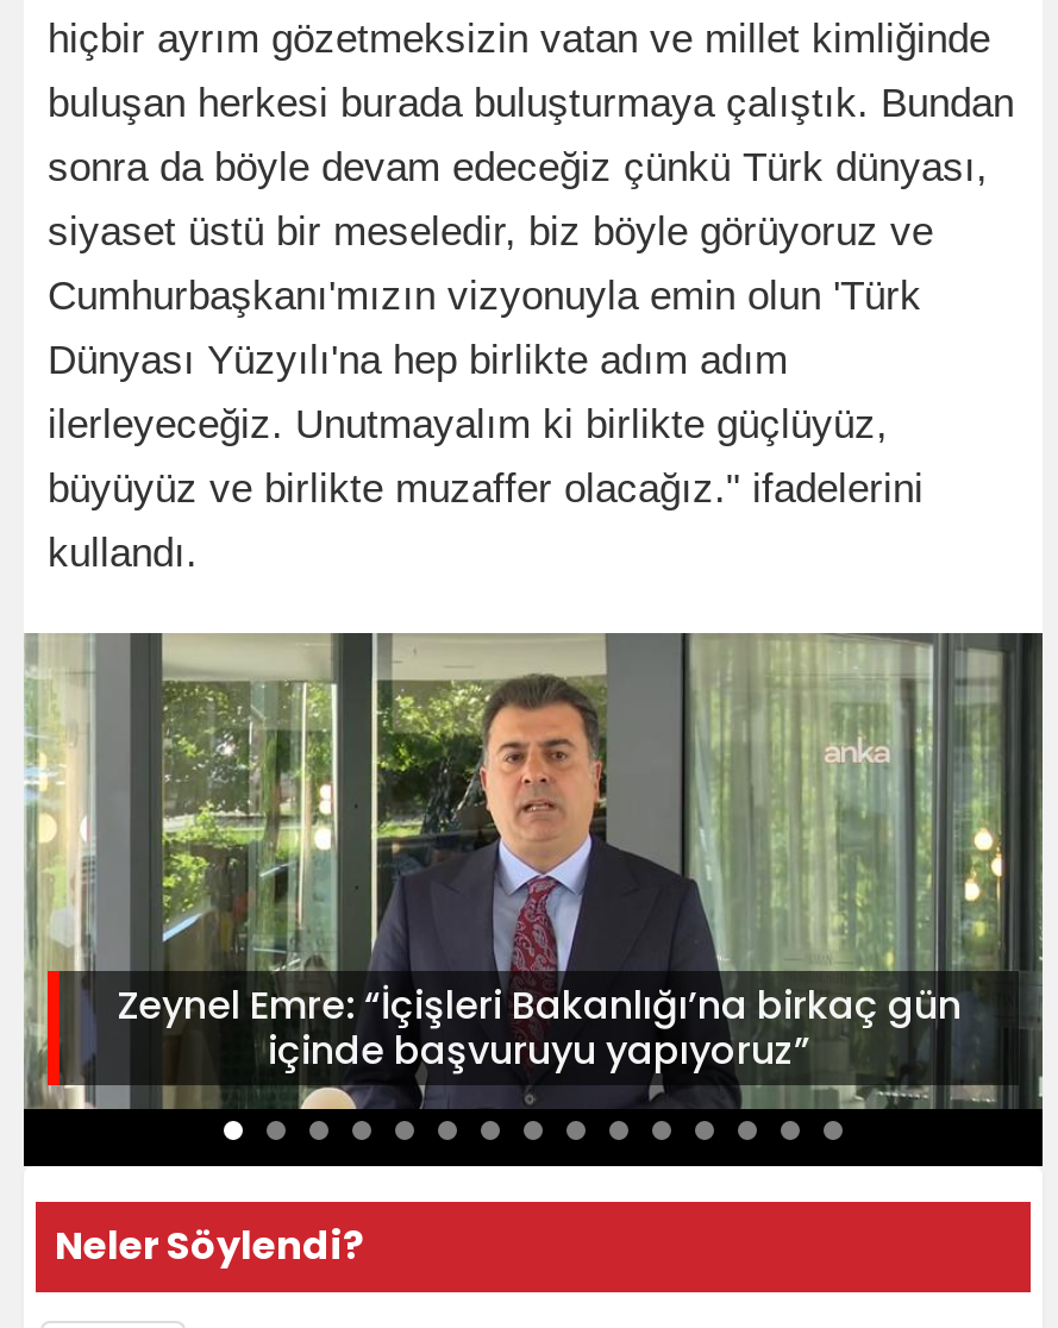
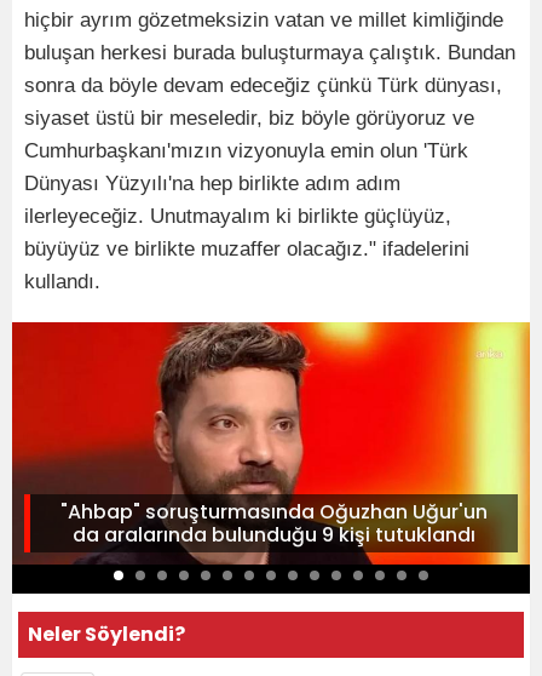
- [image]
- Zeynel Emre: “İçişleri Bakanlığı’na birkaç gün
- içinde başvuruyu yapıyoruz”
+ [image]
+ "Ahbap" soruşturmasında Oğuzhan Uğur'un
+ da aralarında bulunduğu 9 kişi tutuklandı
